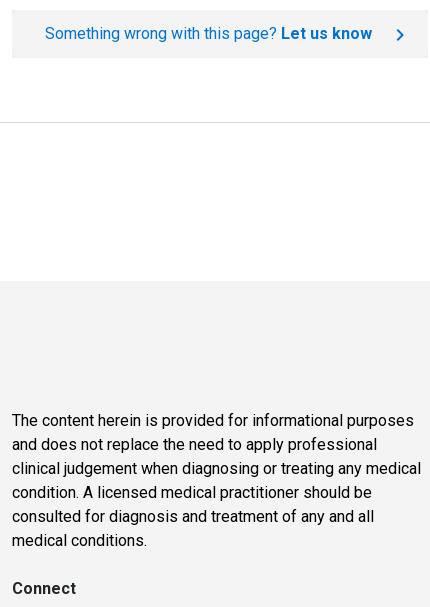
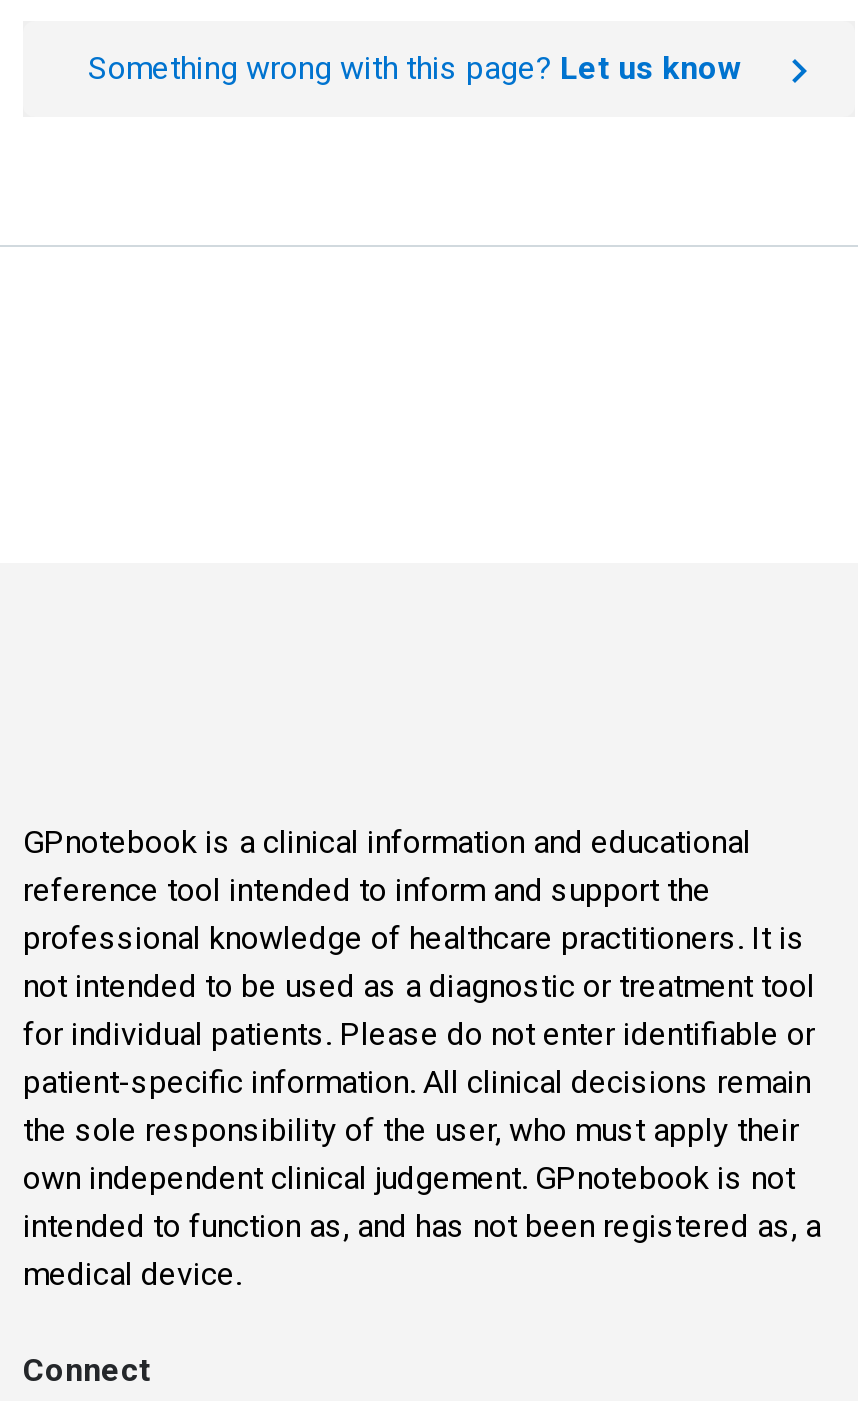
- The content herein is provided for informational purposes
- and does not replace the need to apply professional
- clinical judgement when diagnosing or treating any medical
- condition. A licensed medical practitioner should be
- consulted for diagnosis and treatment of any and all
- medical conditions.
+ GPnotebook is a clinical information and educational
+ reference tool intended to inform and support the
+ professional knowledge of healthcare practitioners. It is
+ not intended to be used as a diagnostic or treatment tool
+ for individual patients. Please do not enter identifiable or
+ patient-specific information. All clinical decisions remain
+ the sole responsibility of the user, who must apply their
+ own independent clinical judgement. GPnotebook is not
+ intended to function as, and has not been registered as, a
+ medical device.
